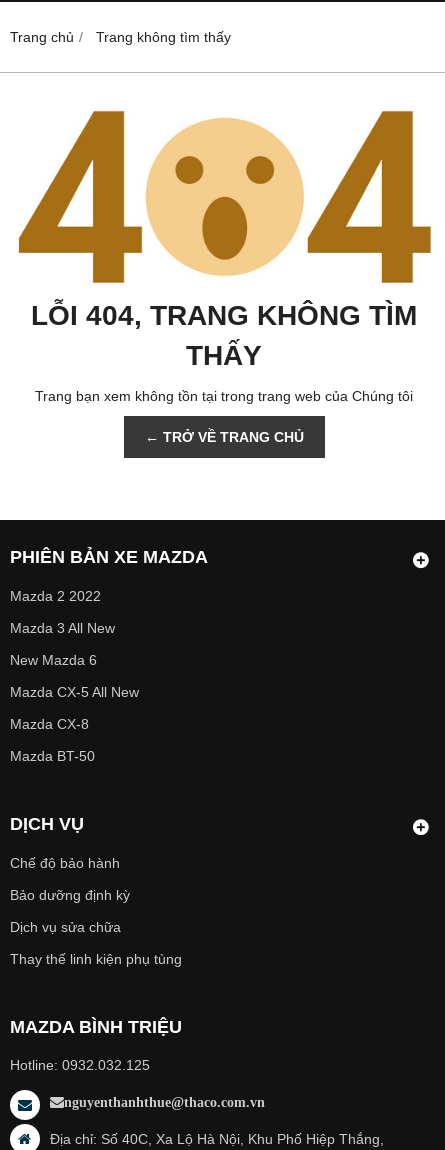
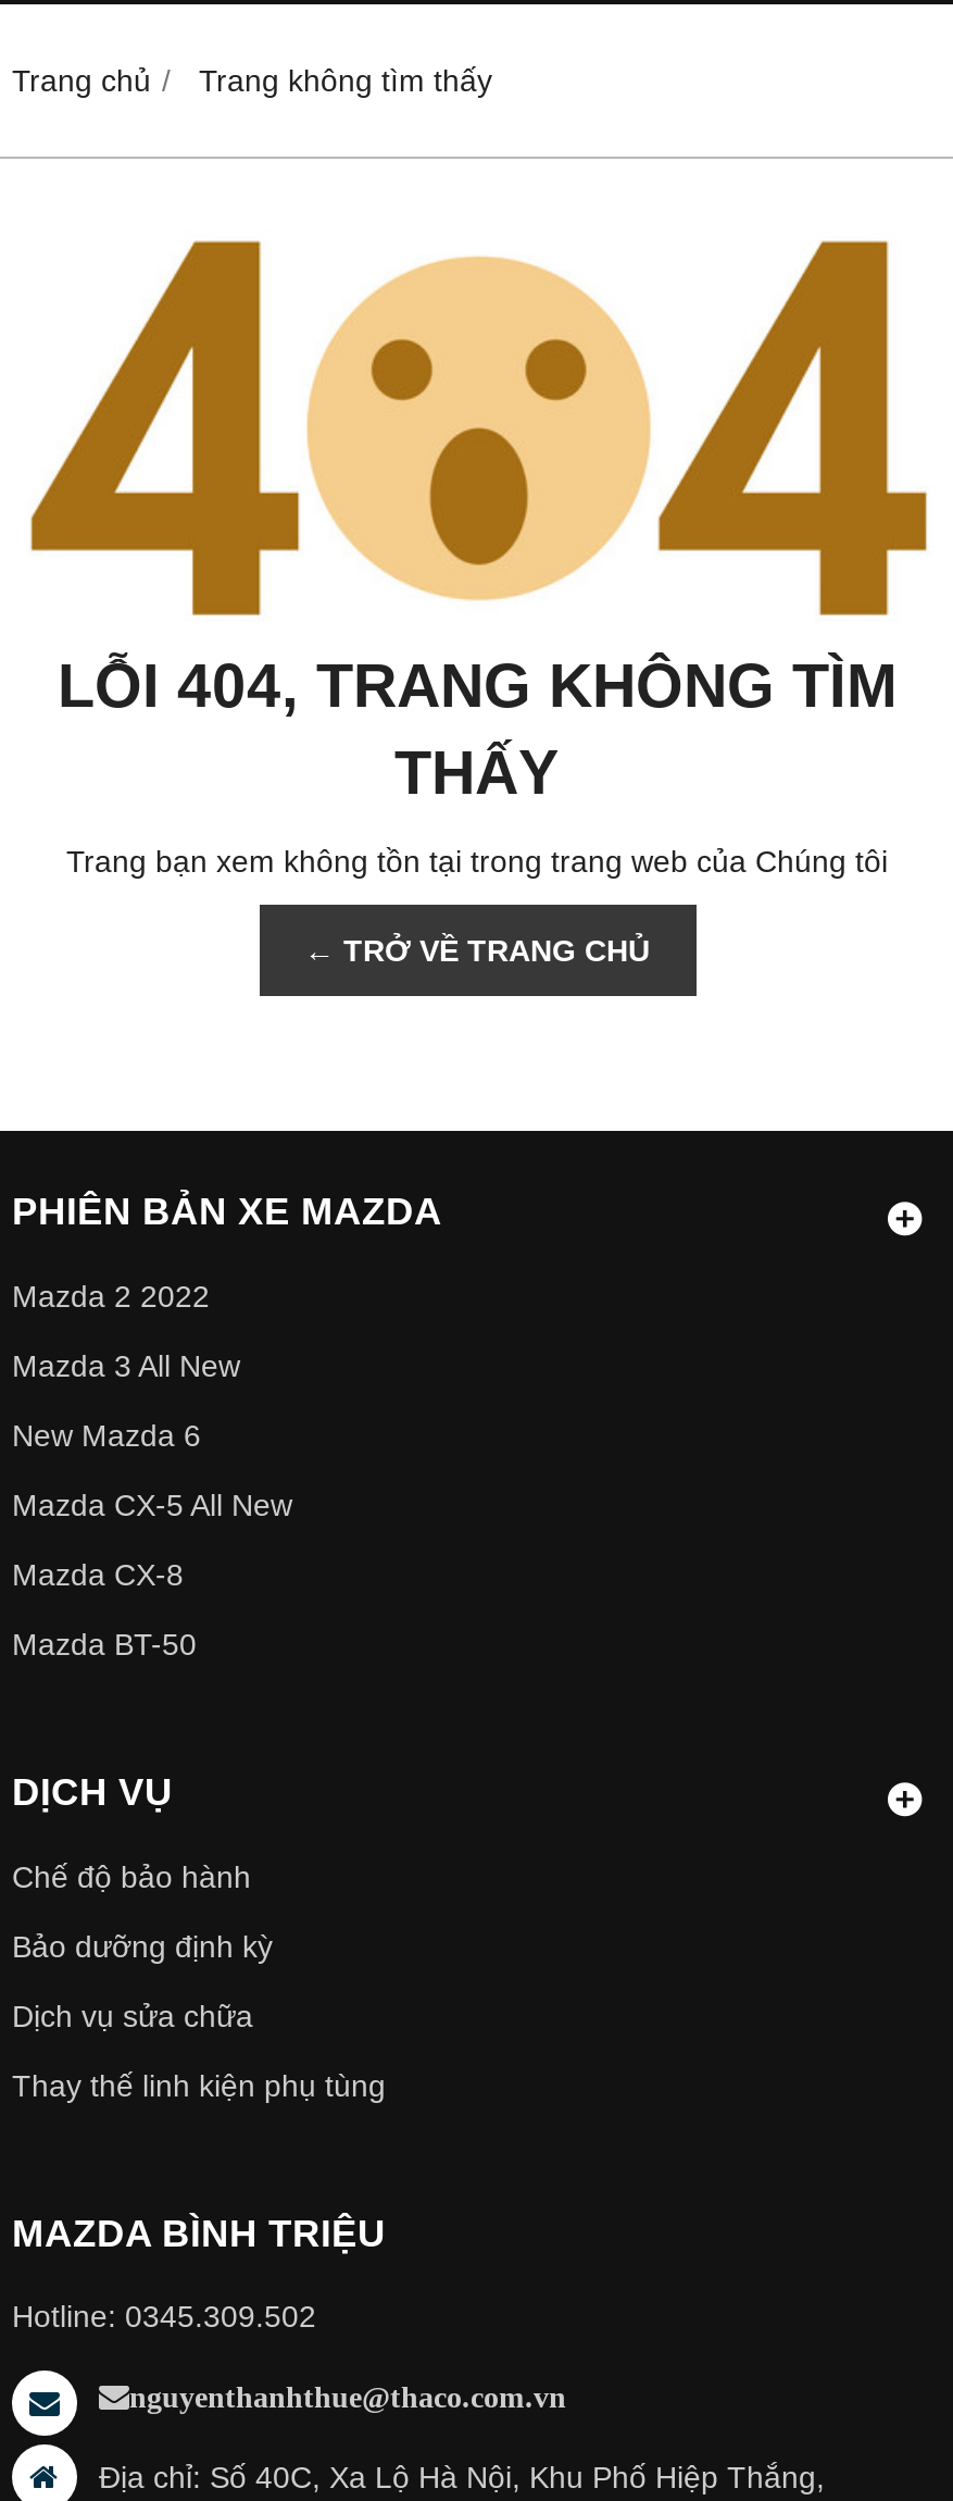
- Hotline: 0932.032.125
+ Hotline: 0345.309.502
